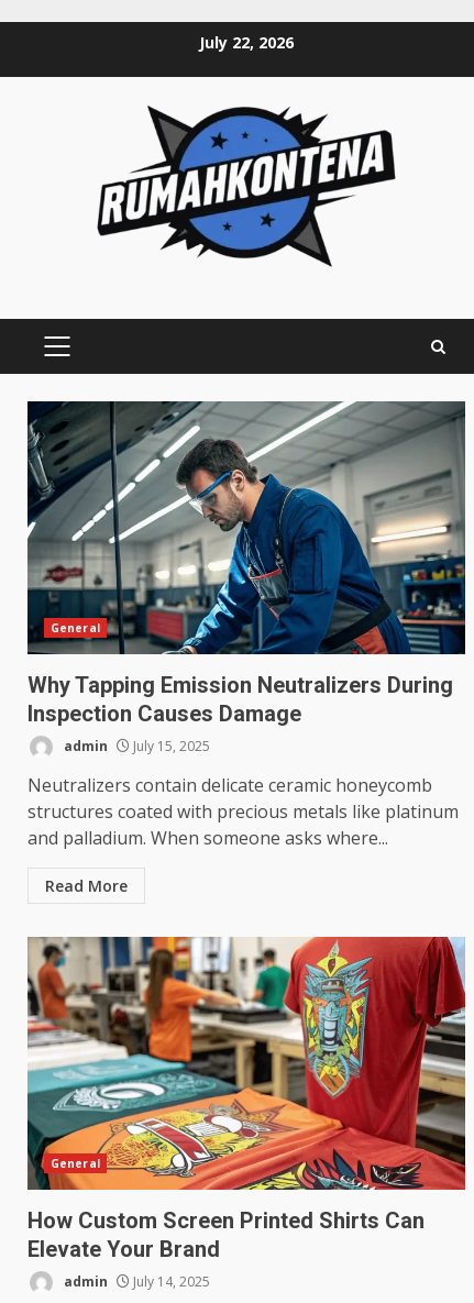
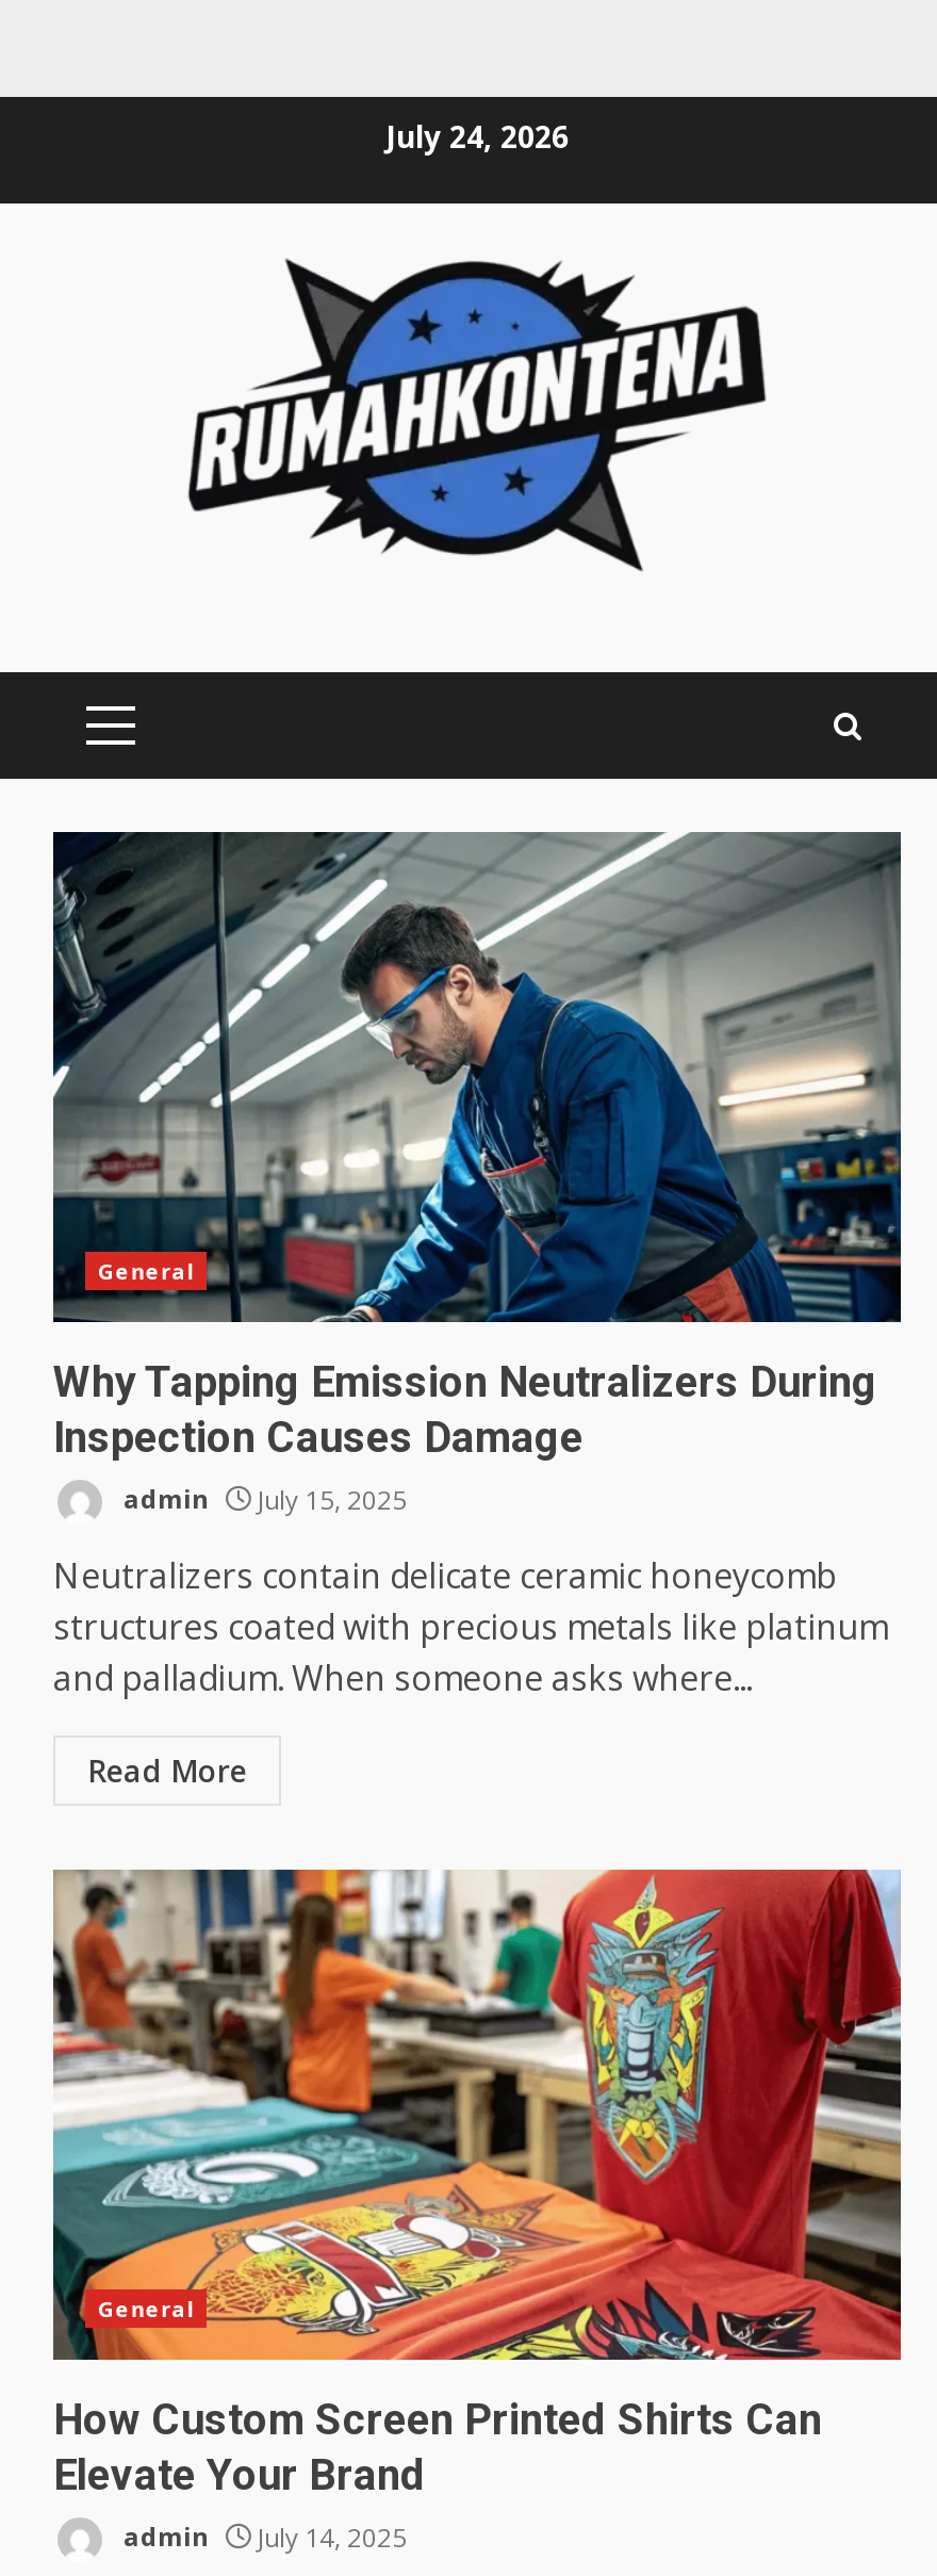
- July 22, 2026
+ July 24, 2026
